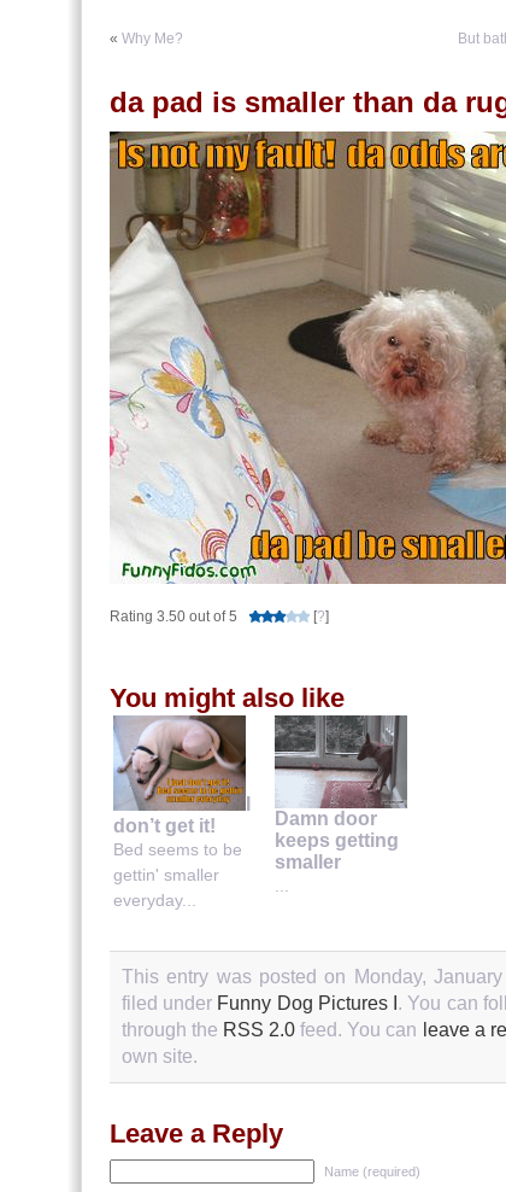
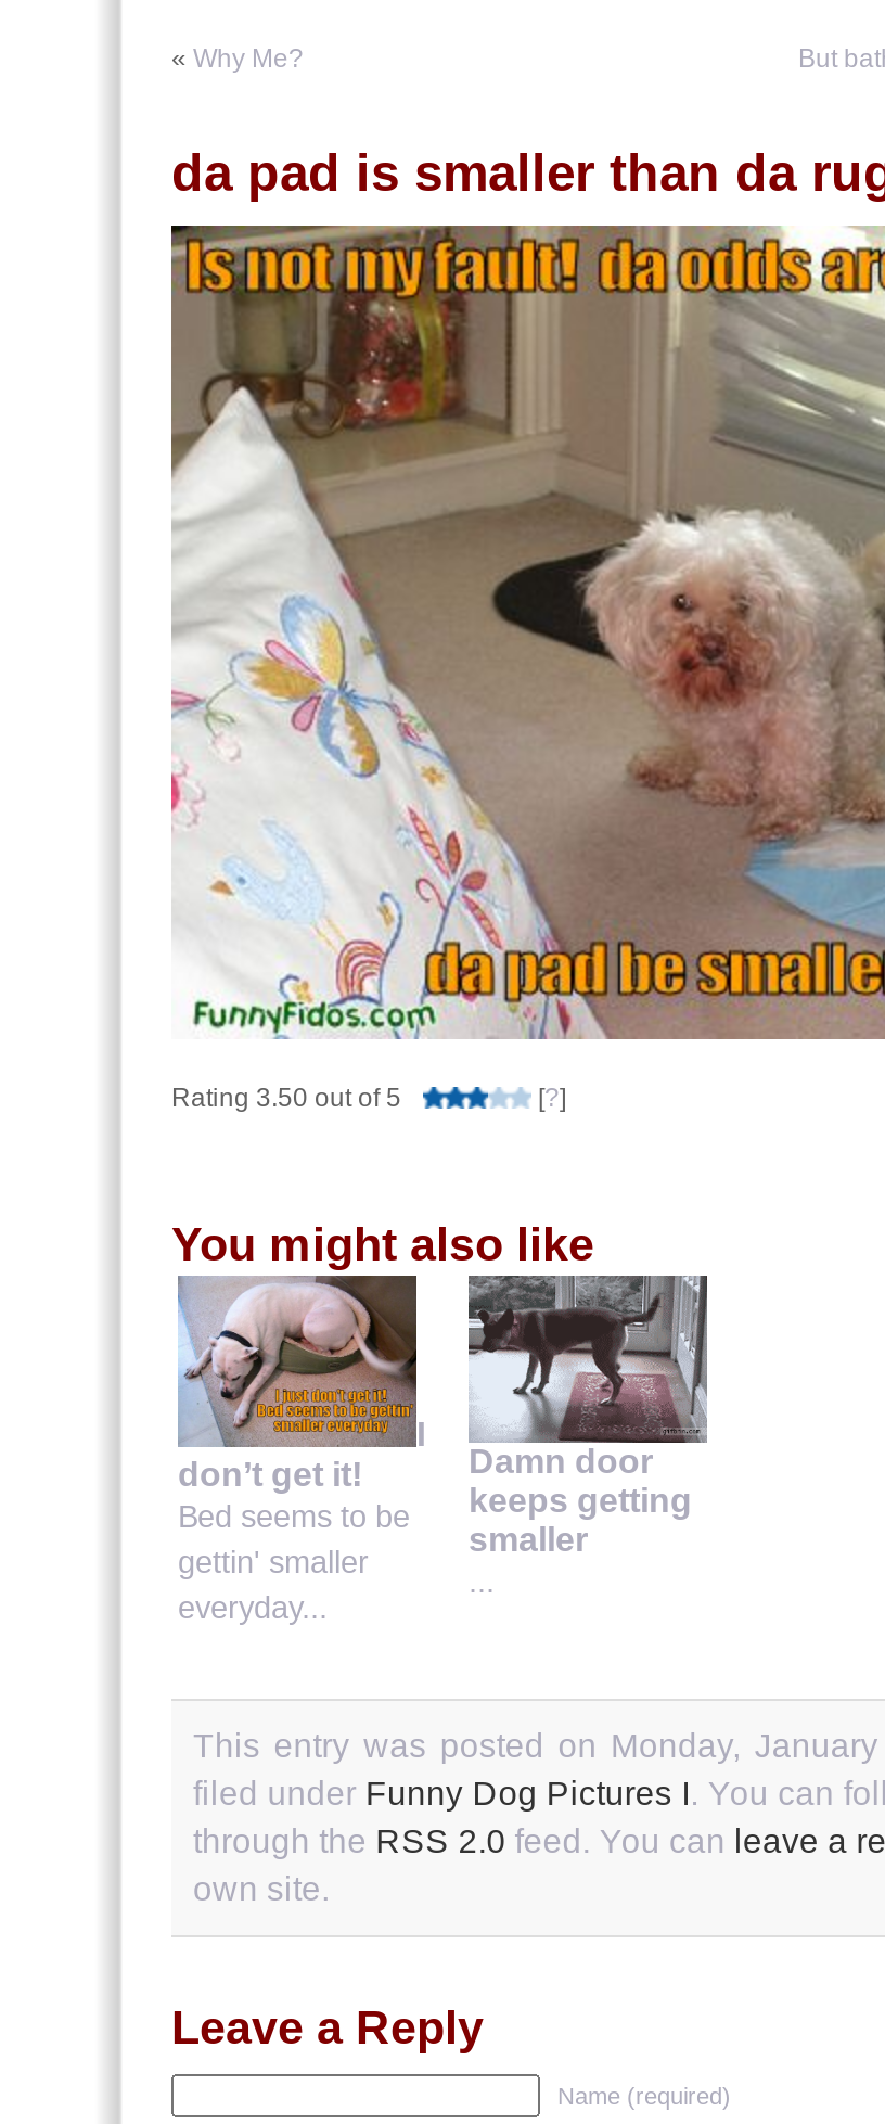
- [image]
+ [image]
